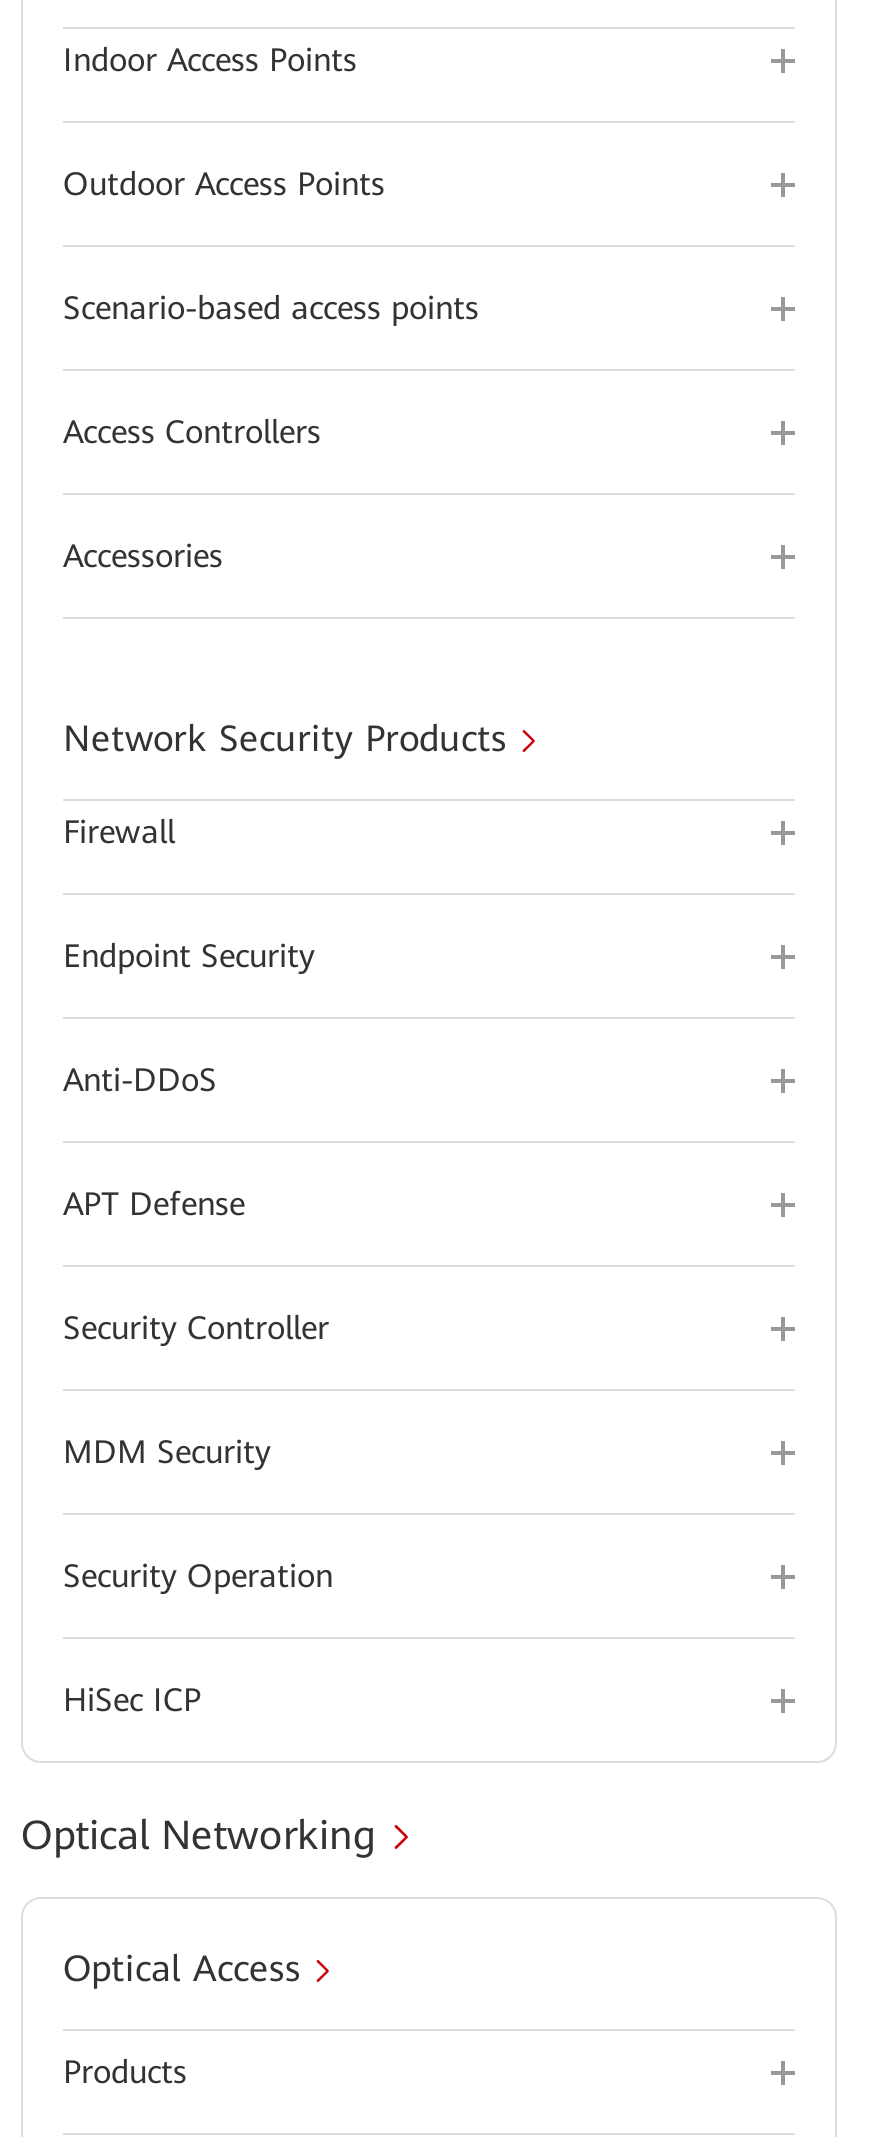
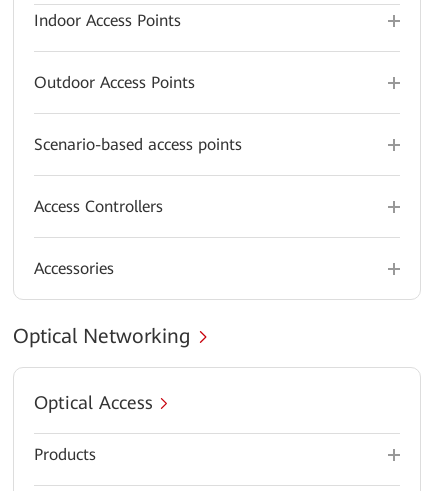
- Network Security Products
- Firewall
- Endpoint Security
- Anti-DDoS
- APT Defense
- Security Controller
- MDM Security
- Security Operation
- HiSec ICP
